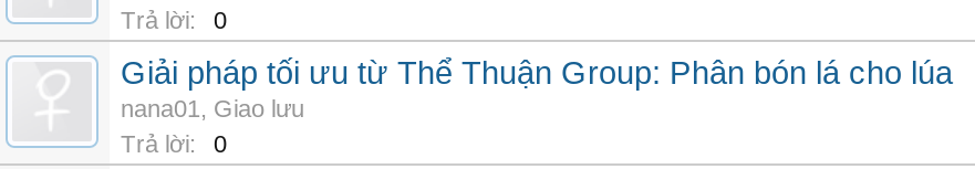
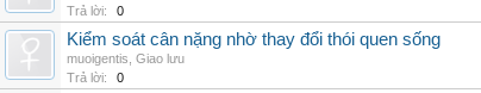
- Giải pháp tối ưu từ Thể Thuận Group: Phân bón lá cho lúa
- nana01, Giao lưu
+ Kiểm soát cân nặng nhờ thay đổi thói quen sống
+ muoigentis, Giao lưu
